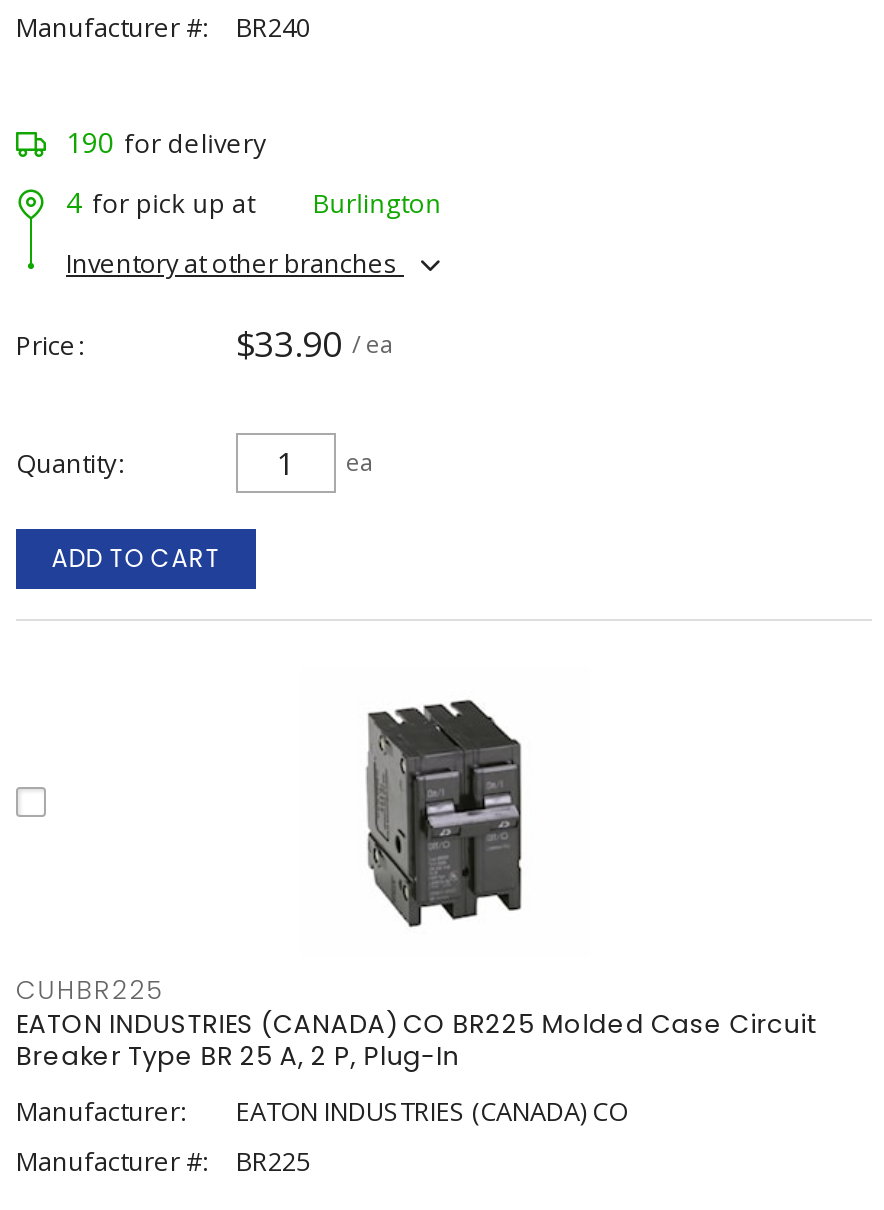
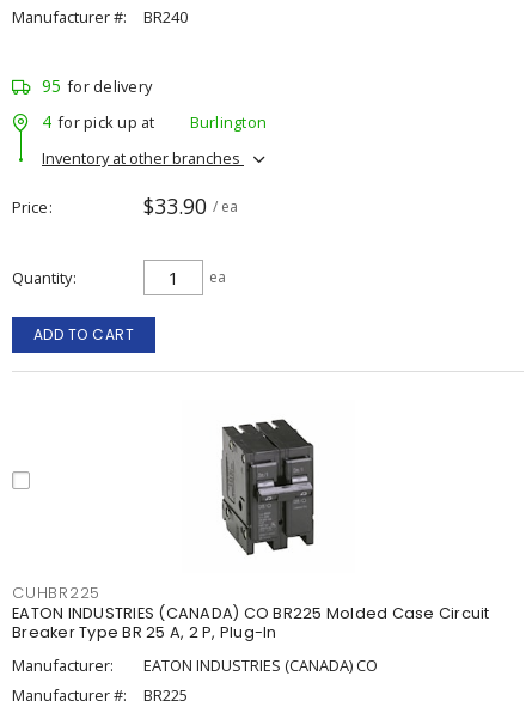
- 190 for delivery
+ 95 for delivery
